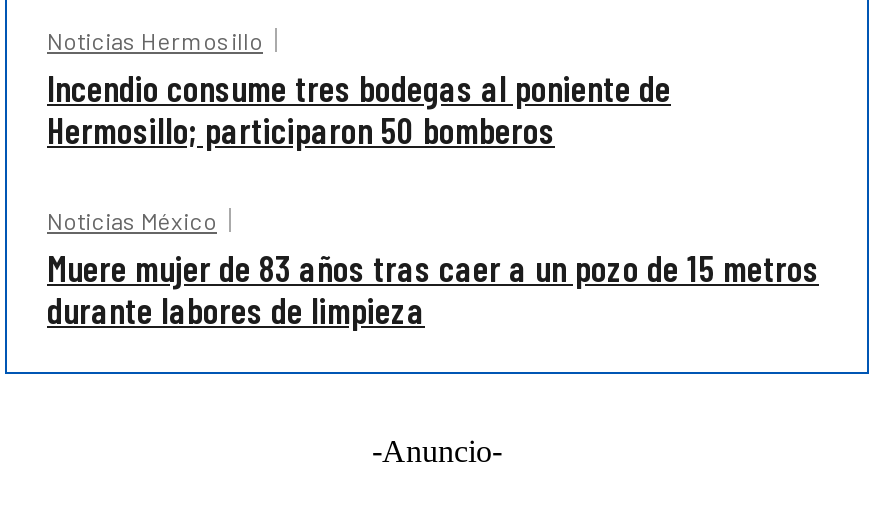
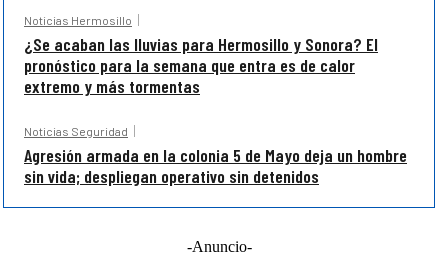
- Incendio consume tres bodegas al poniente de
- Hermosillo; participaron 50 bomberos
+ ¿Se acaban las lluvias para Hermosillo y Sonora? El
+ pronóstico para la semana que entra es de calor
+ extremo y más tormentas

- Noticias México
- Muere mujer de 83 años tras caer a un pozo de 15 metros
- durante labores de limpieza
+ Noticias Seguridad
+ Agresión armada en la colonia 5 de Mayo deja un hombre
+ sin vida; despliegan operativo sin detenidos
